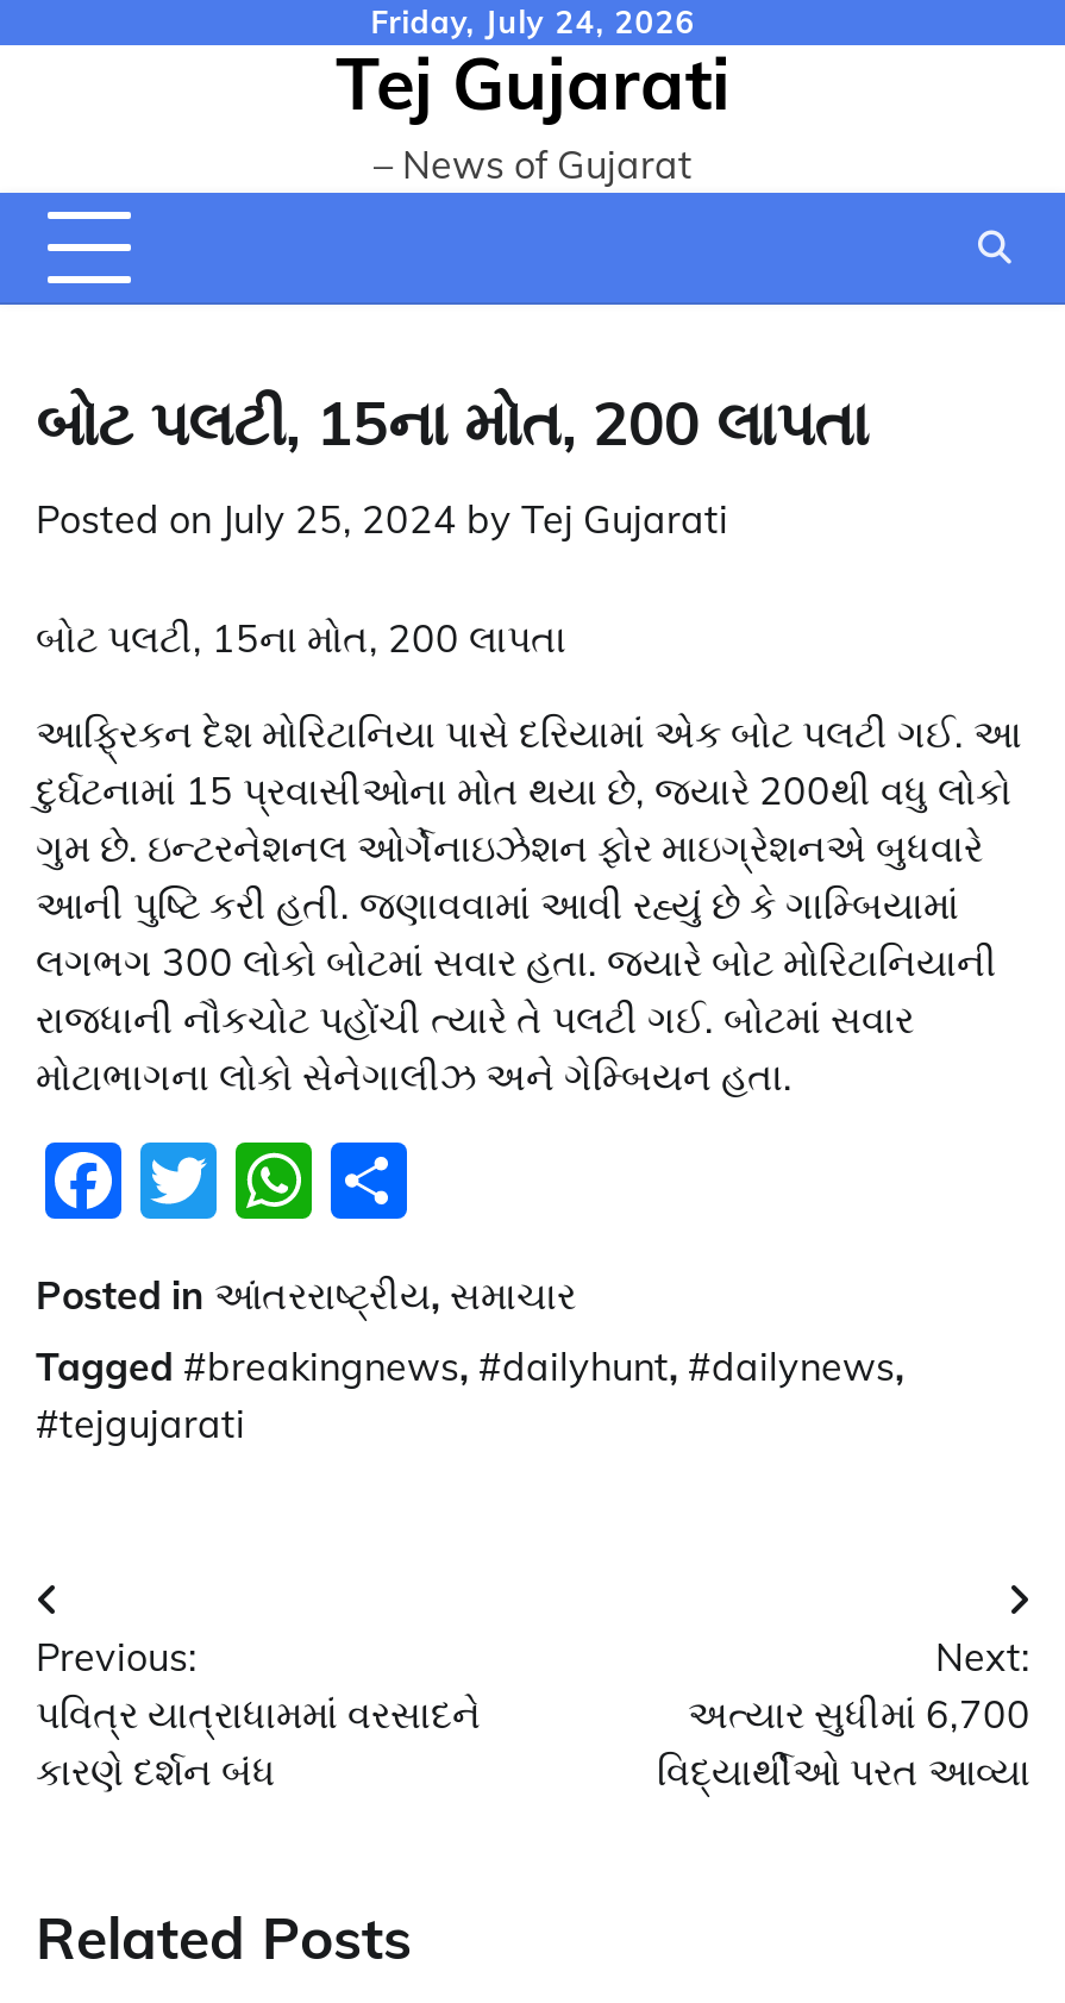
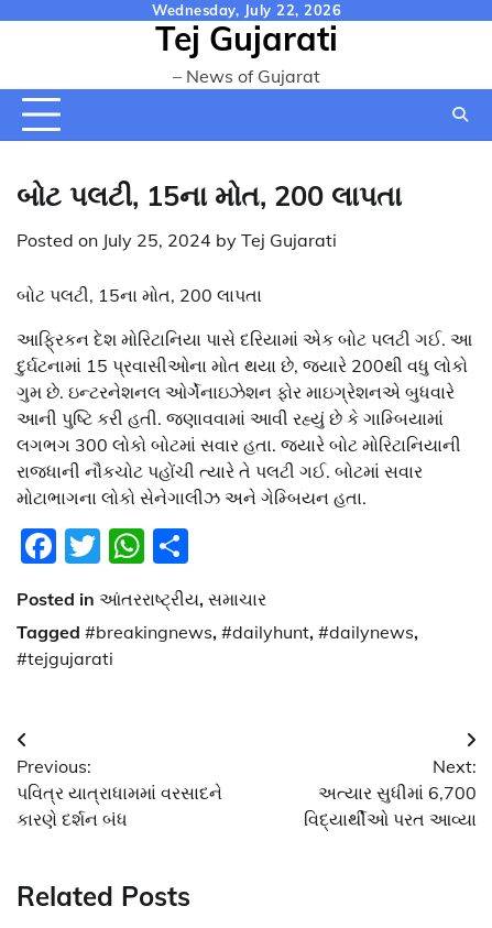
- Friday, July 24, 2026
+ Wednesday, July 22, 2026
